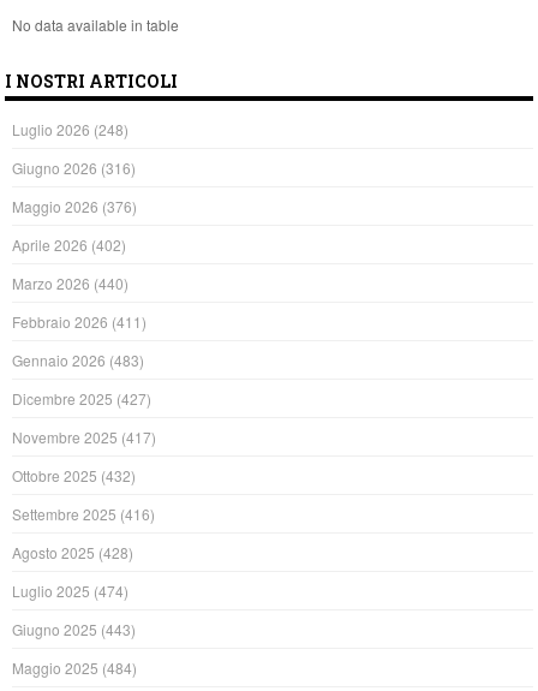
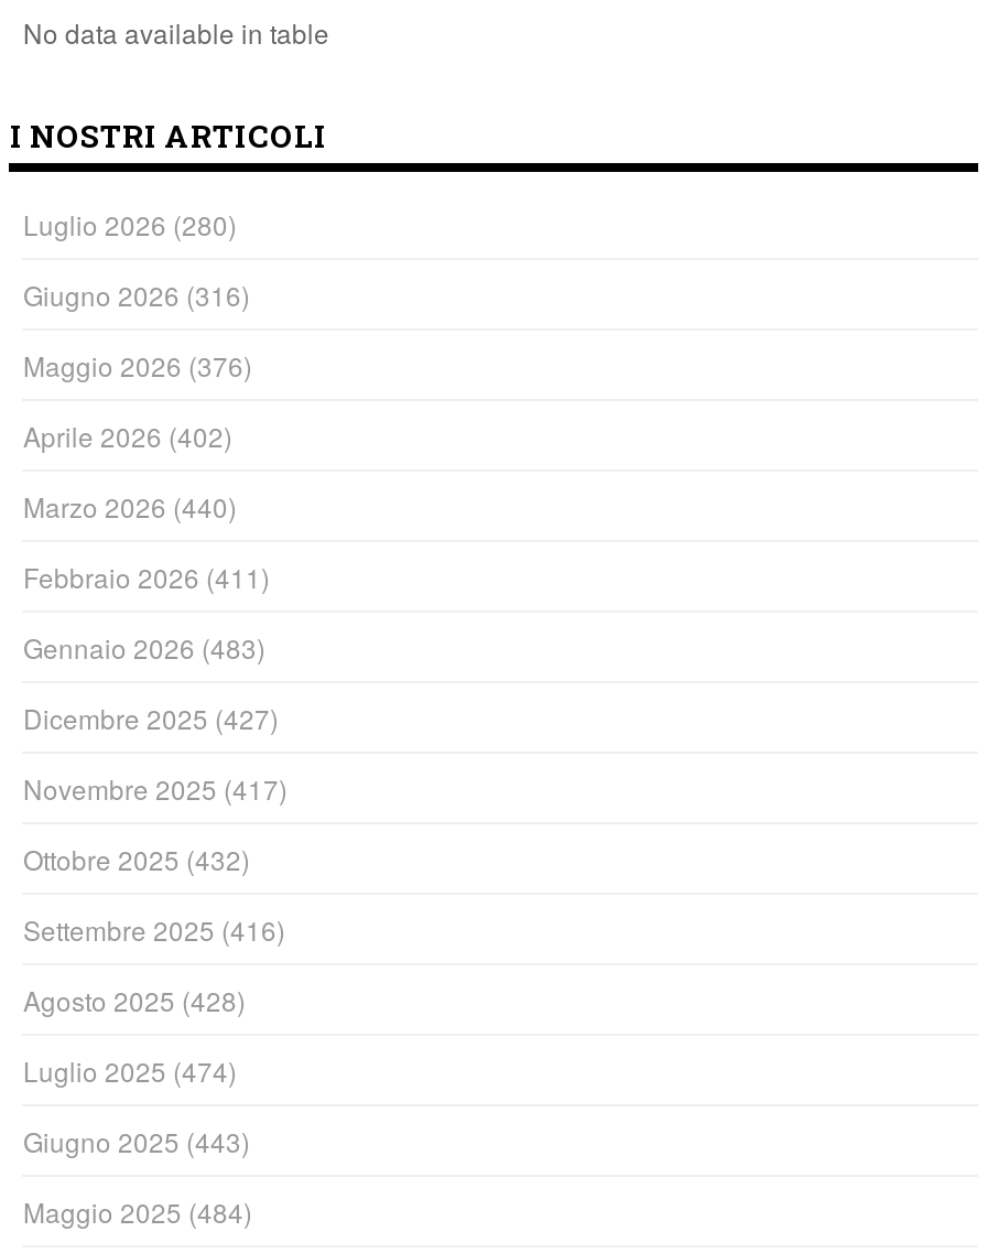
- Luglio 2026 (248)
+ Luglio 2026 (280)
